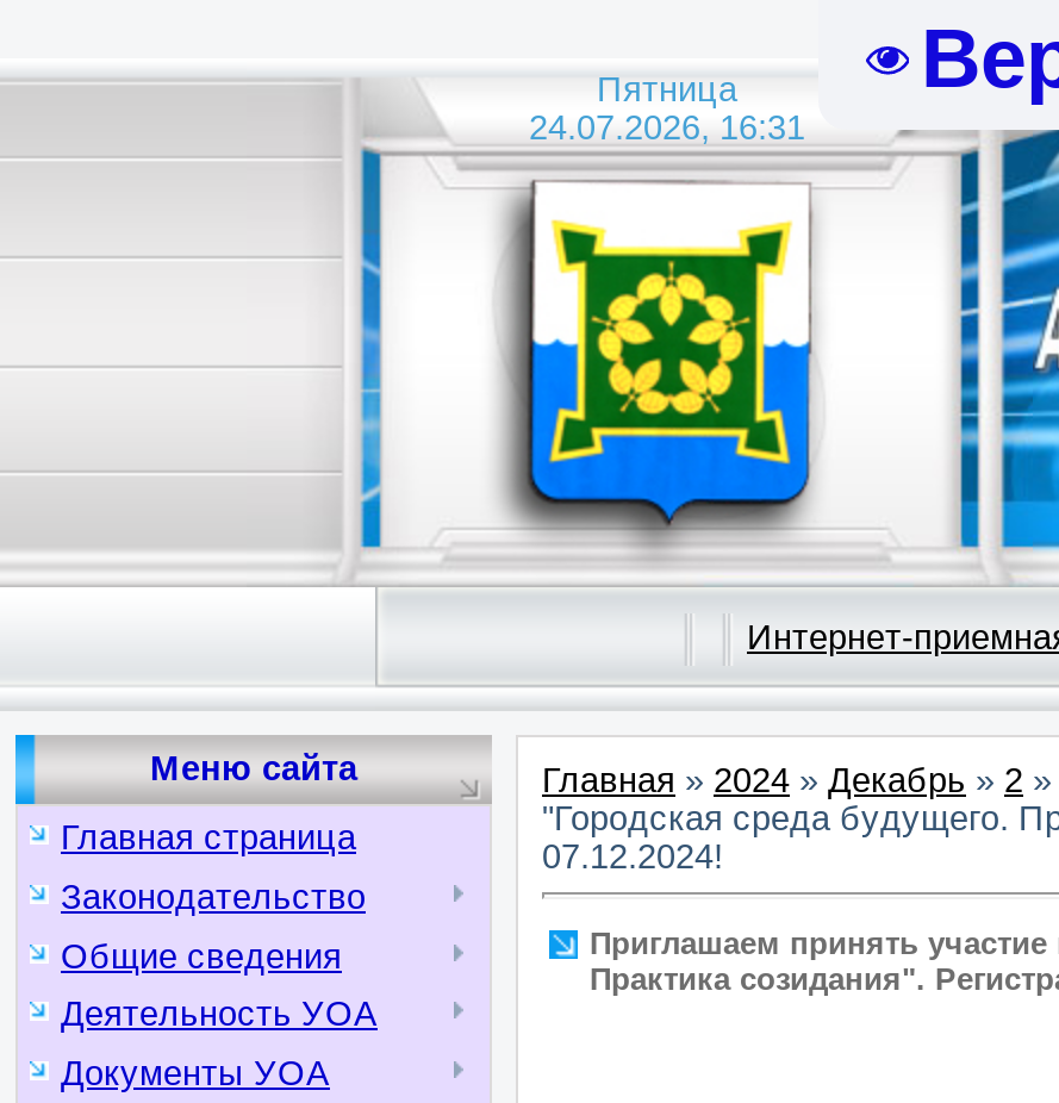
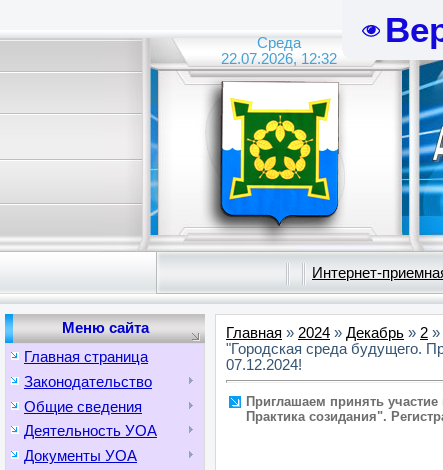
- Пятница
- 24.07.2026, 16:31
+ Среда
+ 22.07.2026, 12:32
